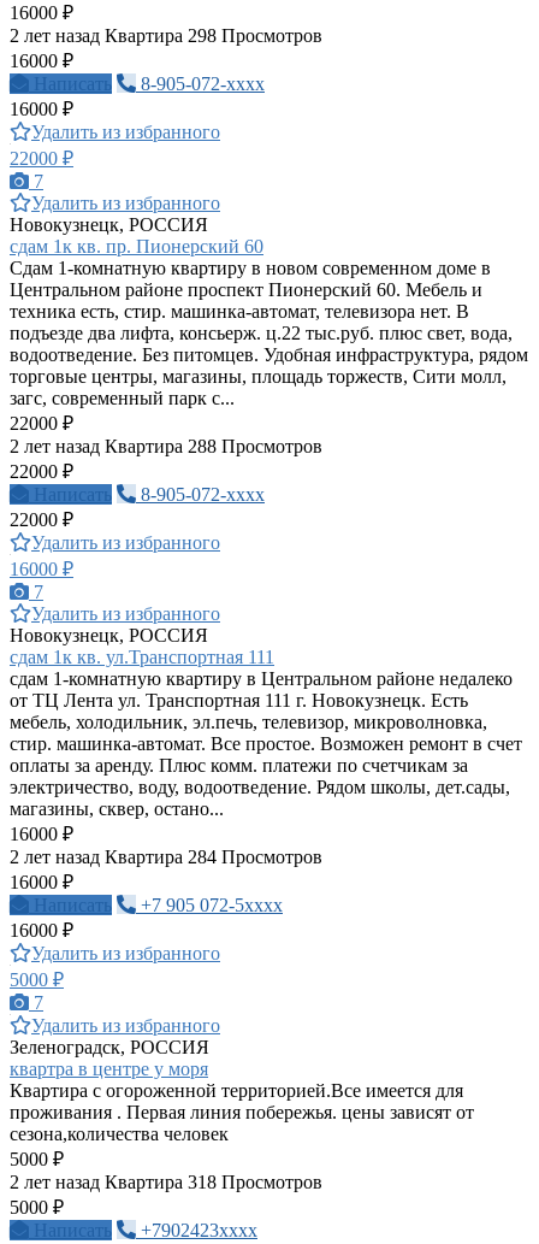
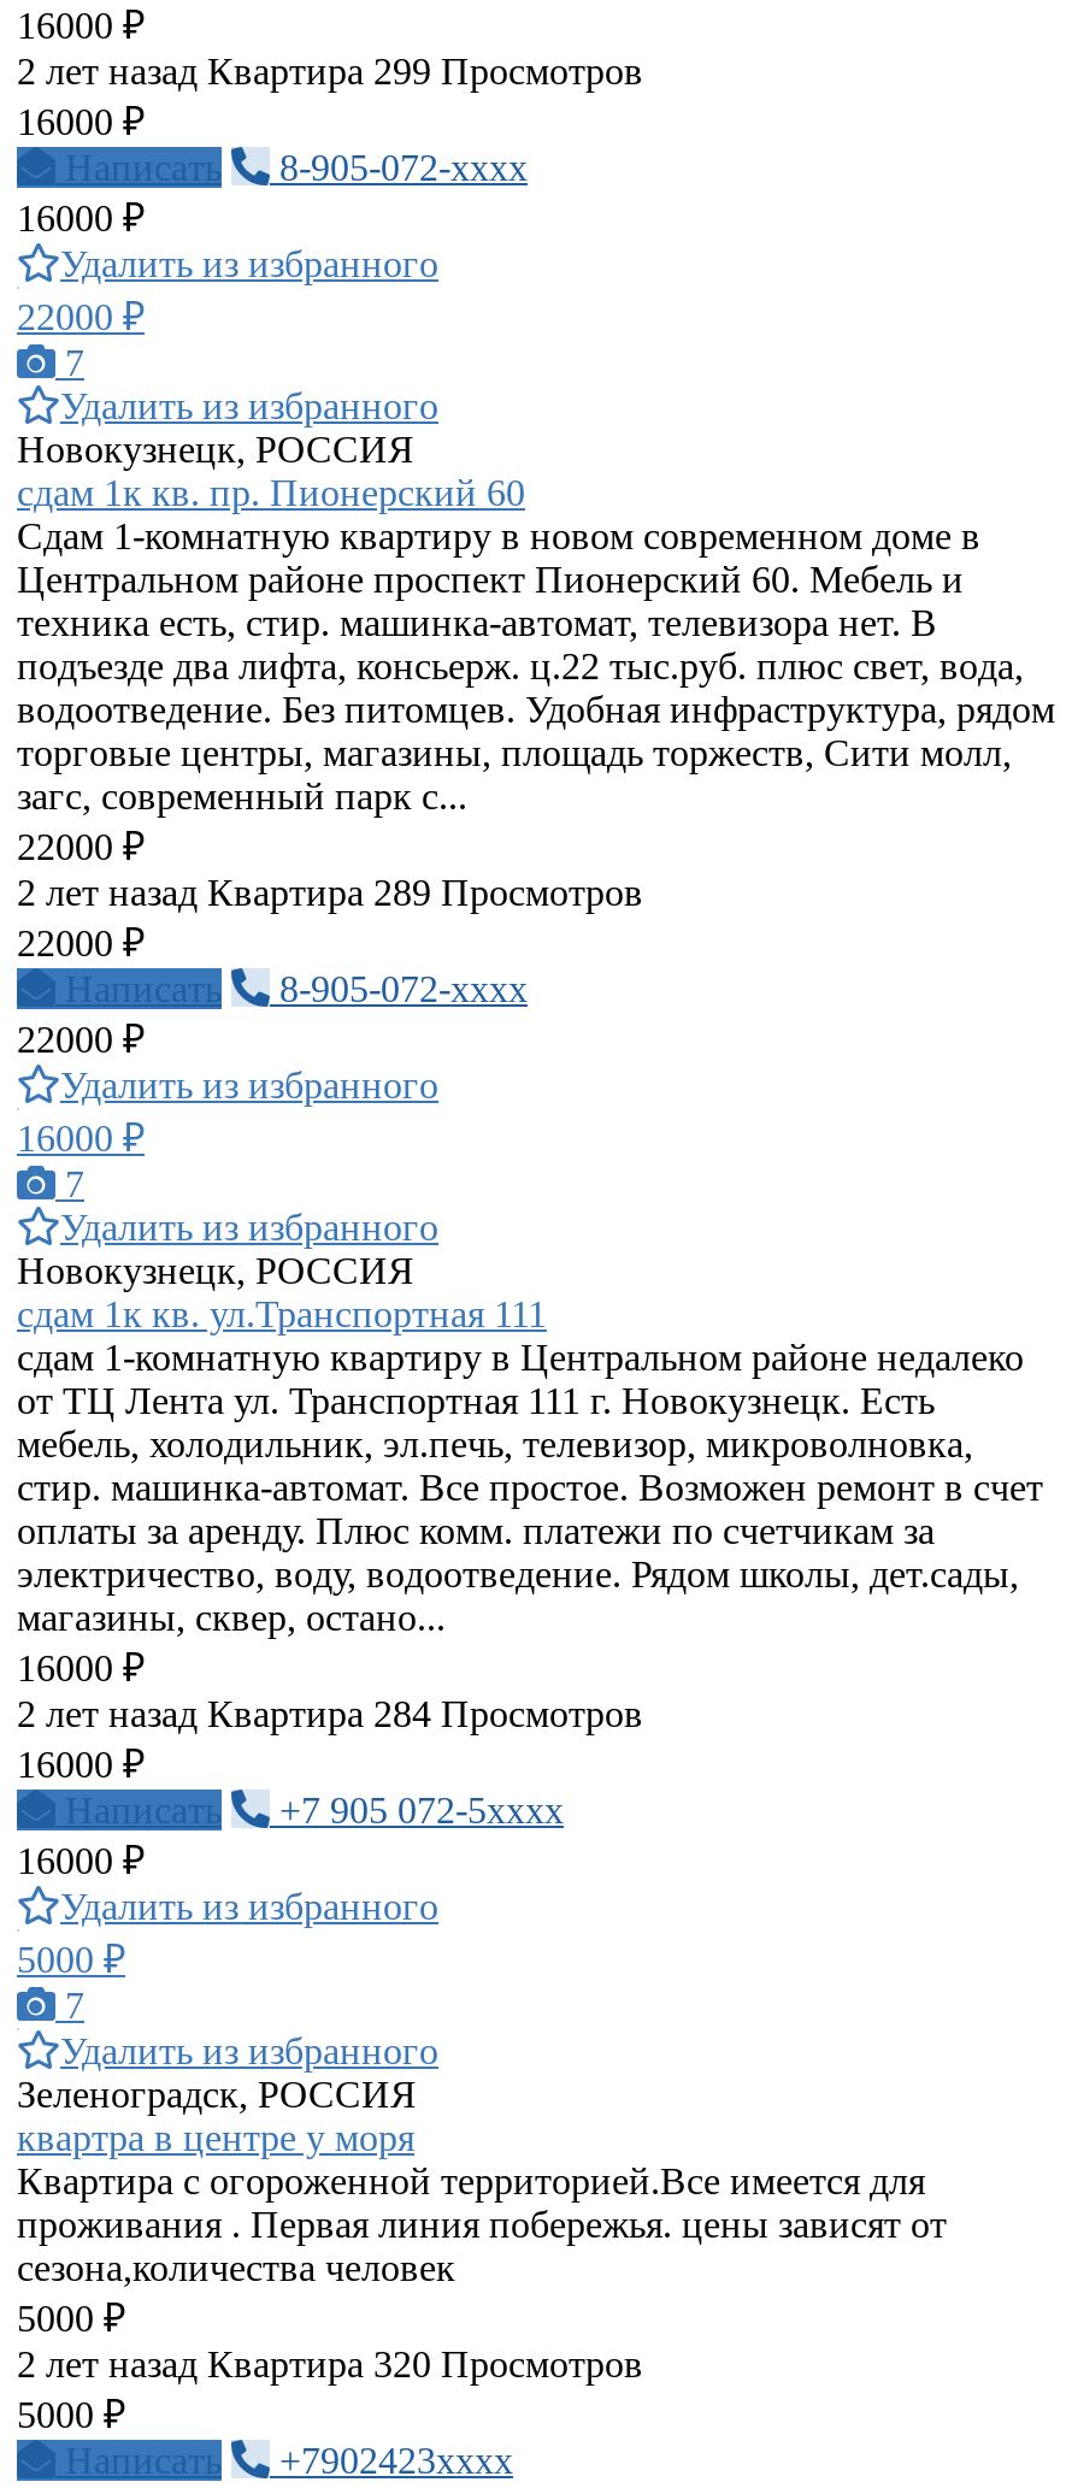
- 2 лет назад Квартира 298 Просмотров
+ 2 лет назад Квартира 299 Просмотров

- 2 лет назад Квартира 288 Просмотров
+ 2 лет назад Квартира 289 Просмотров

- 2 лет назад Квартира 318 Просмотров
+ 2 лет назад Квартира 320 Просмотров
